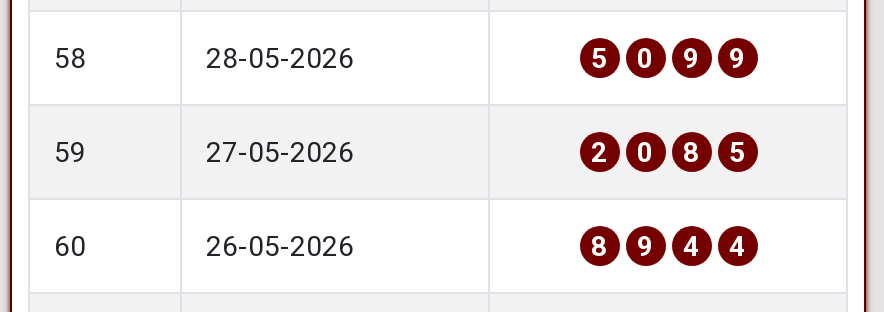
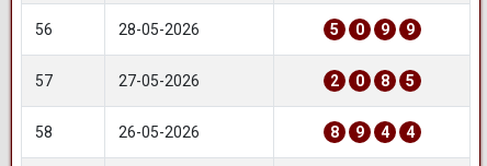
- 58
+ 56

- 59
+ 57

- 60
+ 58
